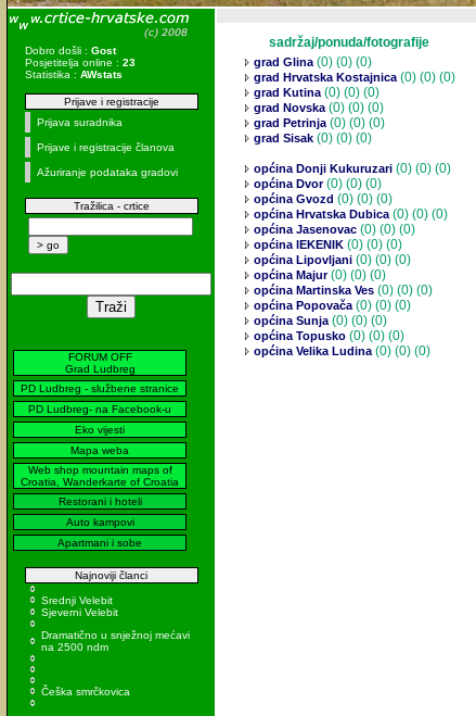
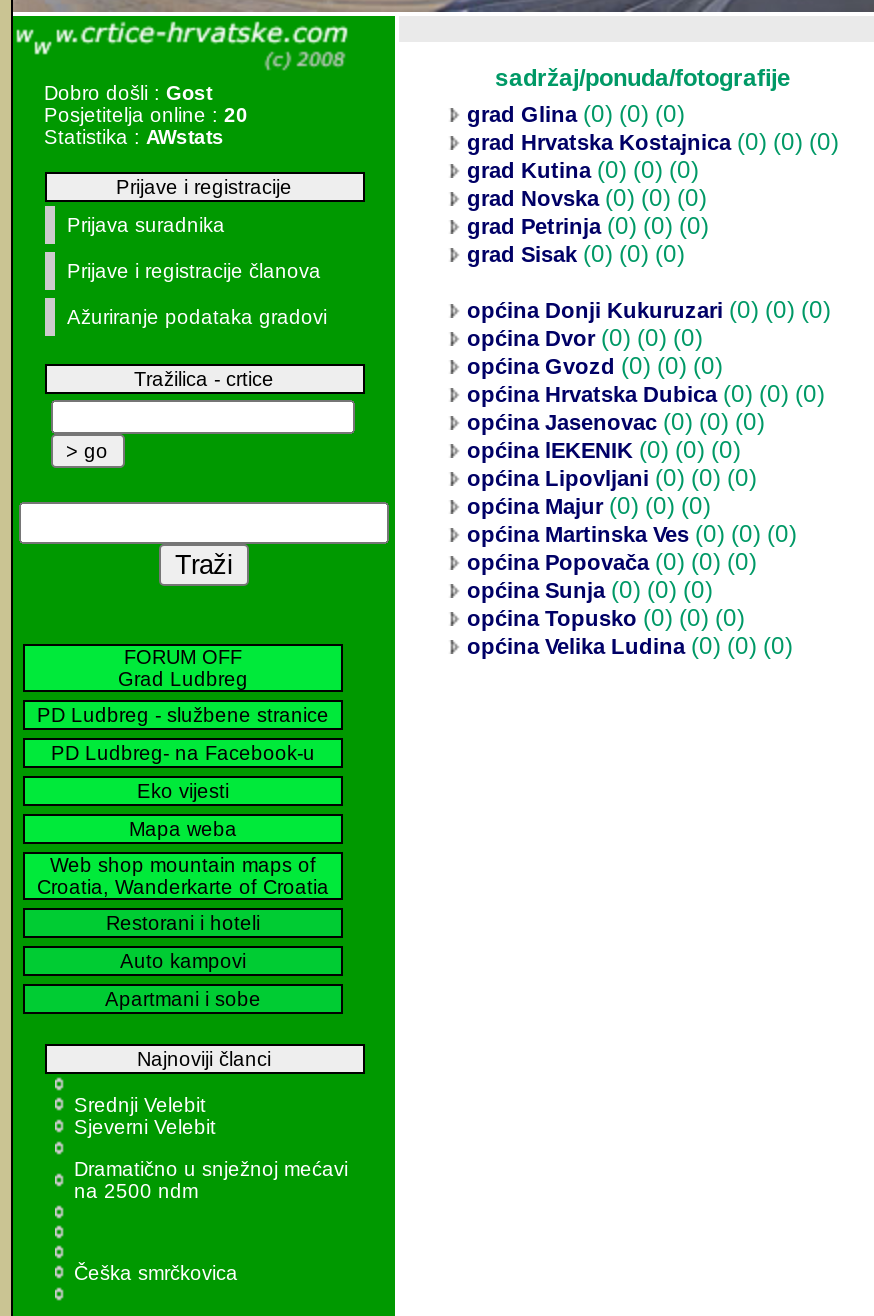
- Posjetitelja online : 23
+ Posjetitelja online : 20
